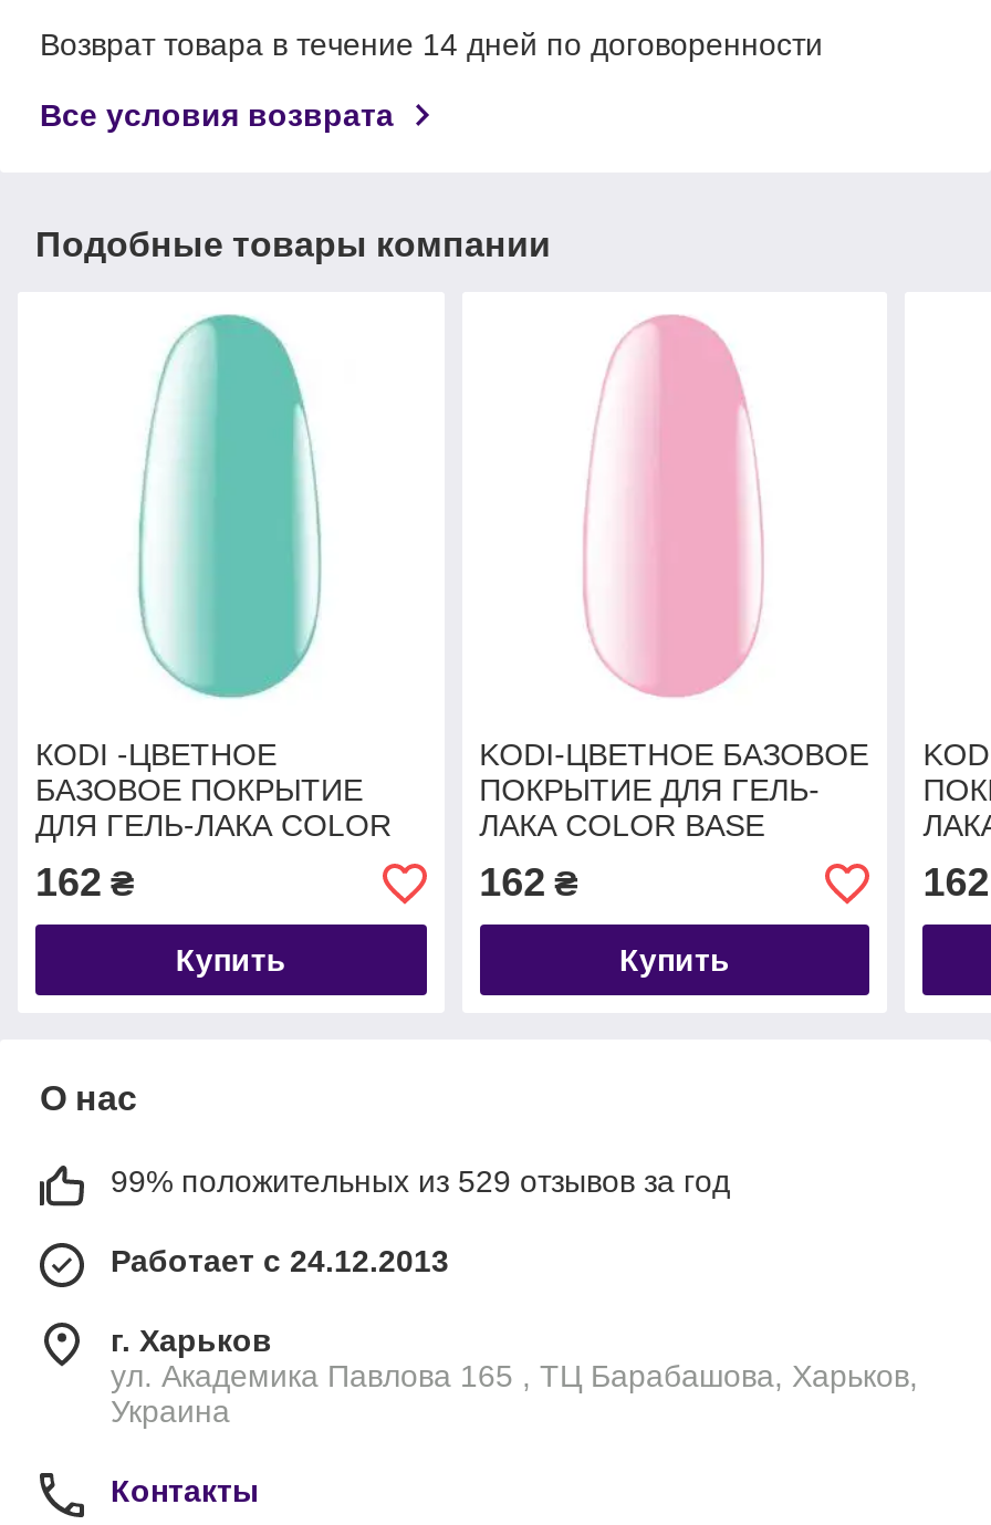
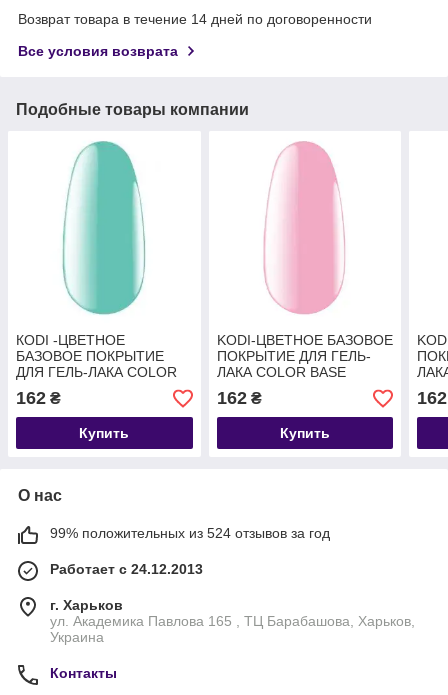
- 99% положительных из 529 отзывов за год
+ 99% положительных из 524 отзывов за год
